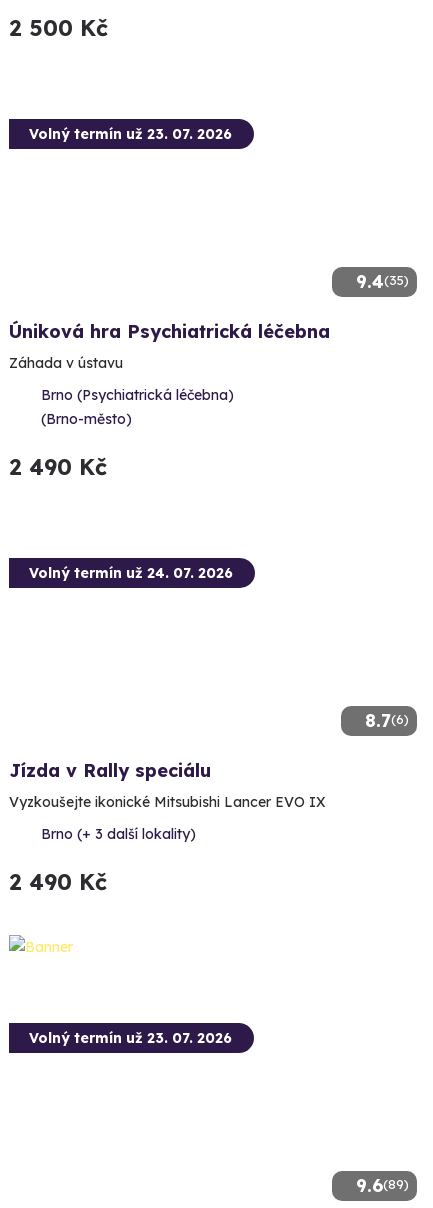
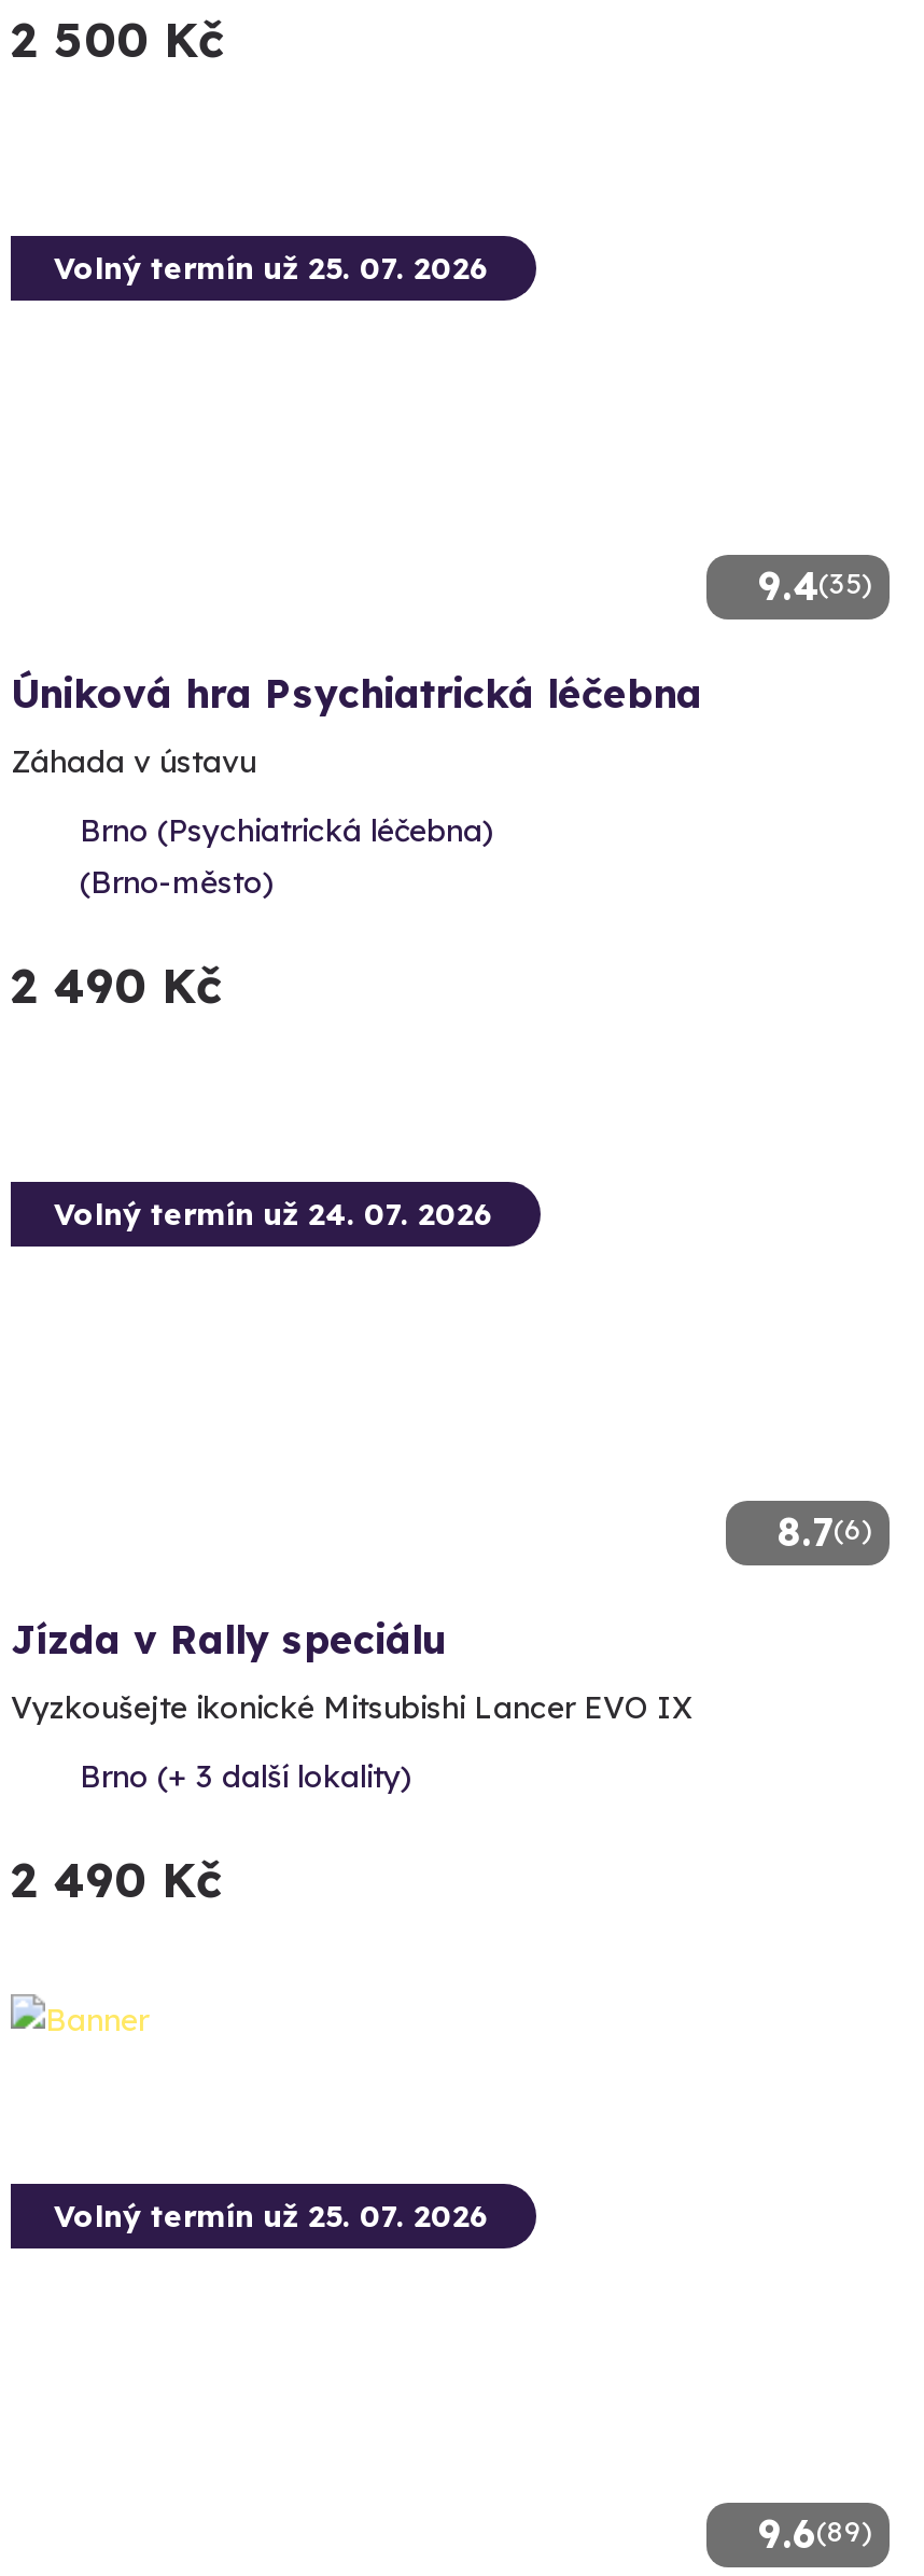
- Volný termín už 23. 07. 2026
+ Volný termín už 25. 07. 2026

- Volný termín už 23. 07. 2026
+ Volný termín už 25. 07. 2026
